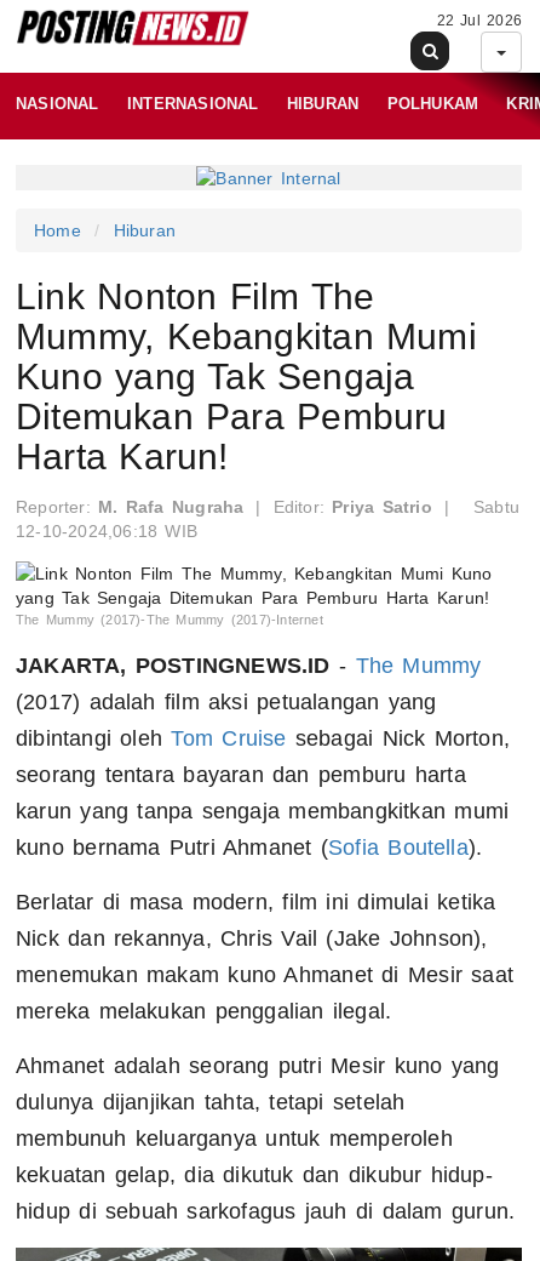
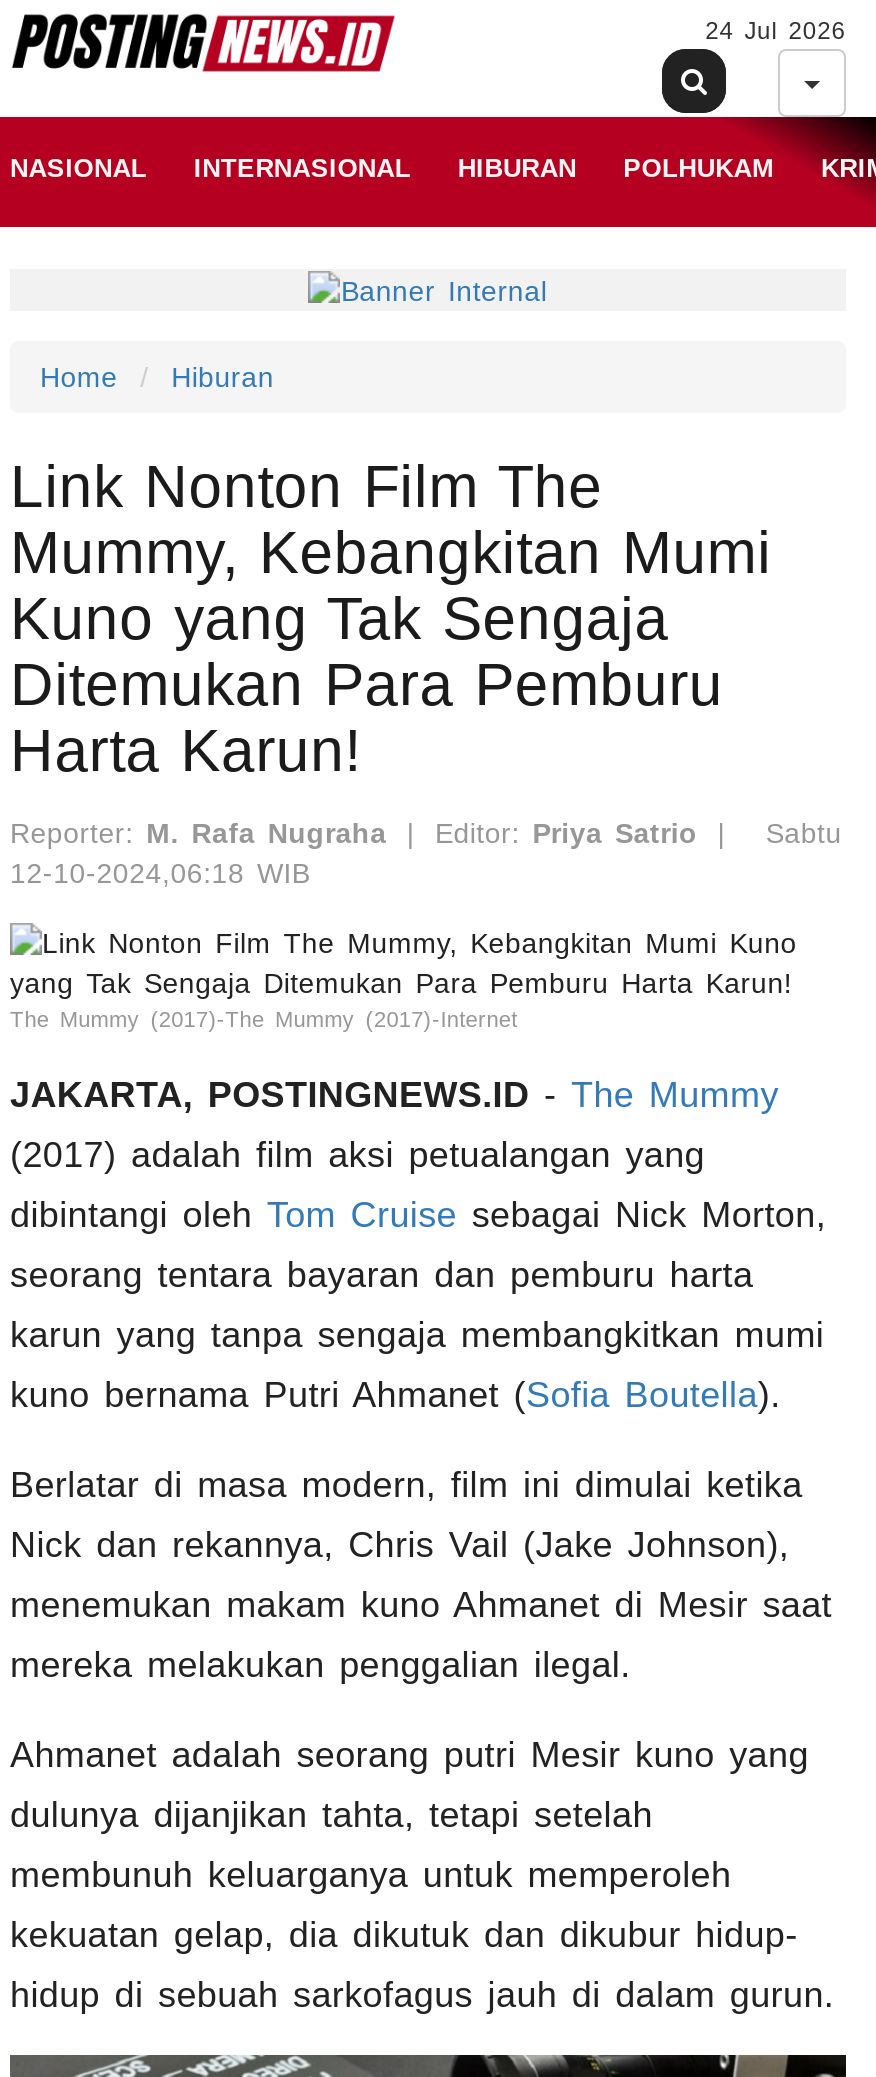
- 22 Jul 2026
+ 24 Jul 2026
